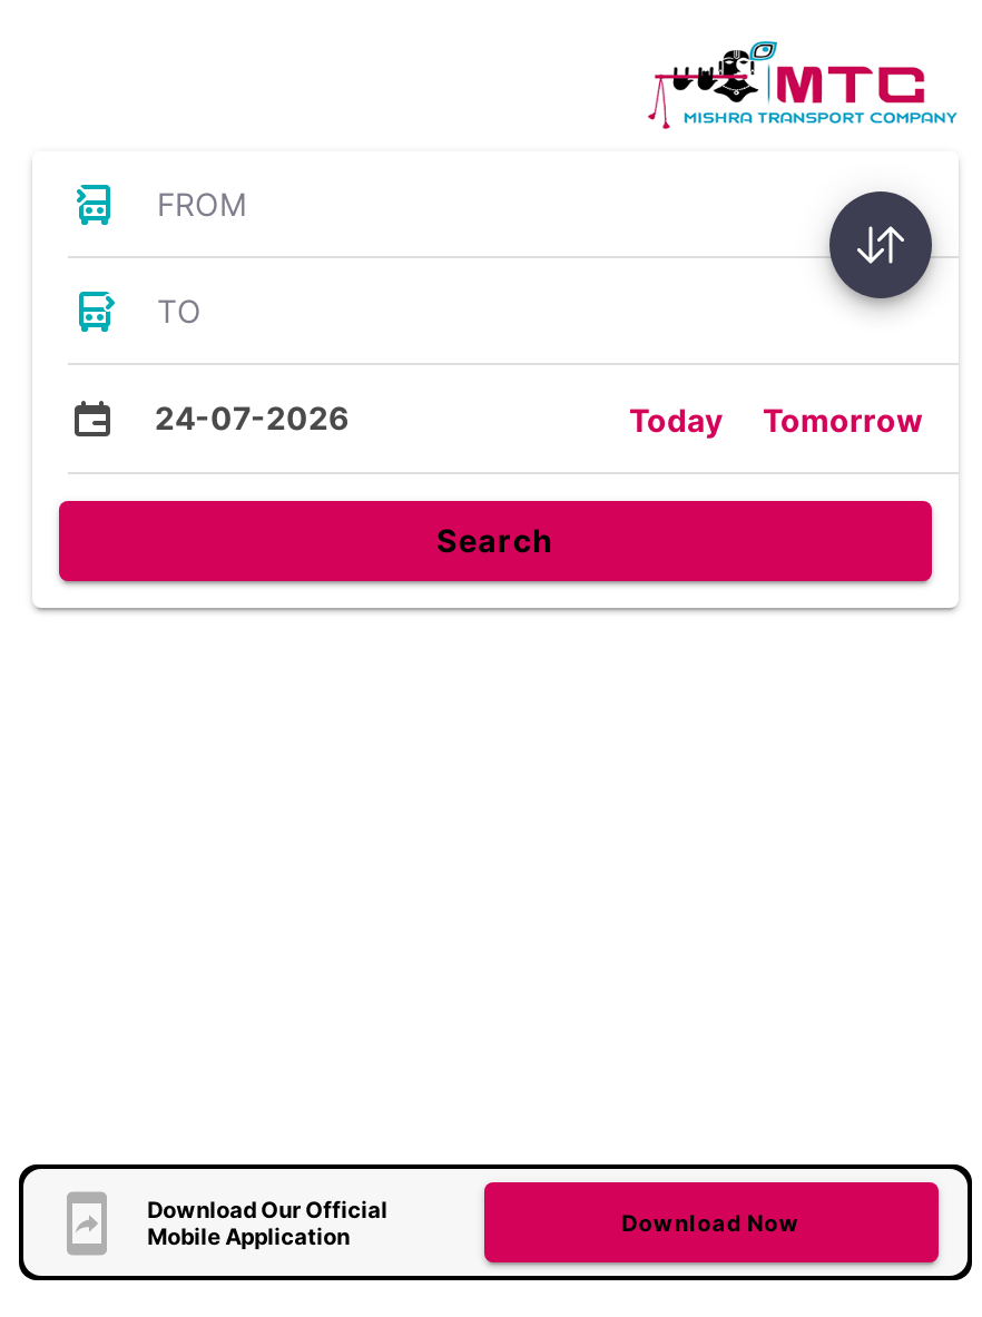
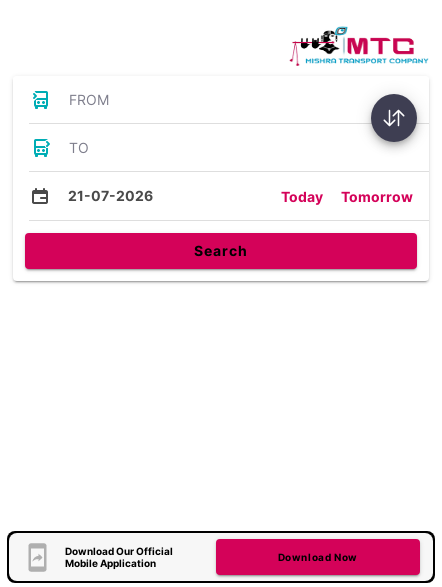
- 24-07-2026
+ 21-07-2026
